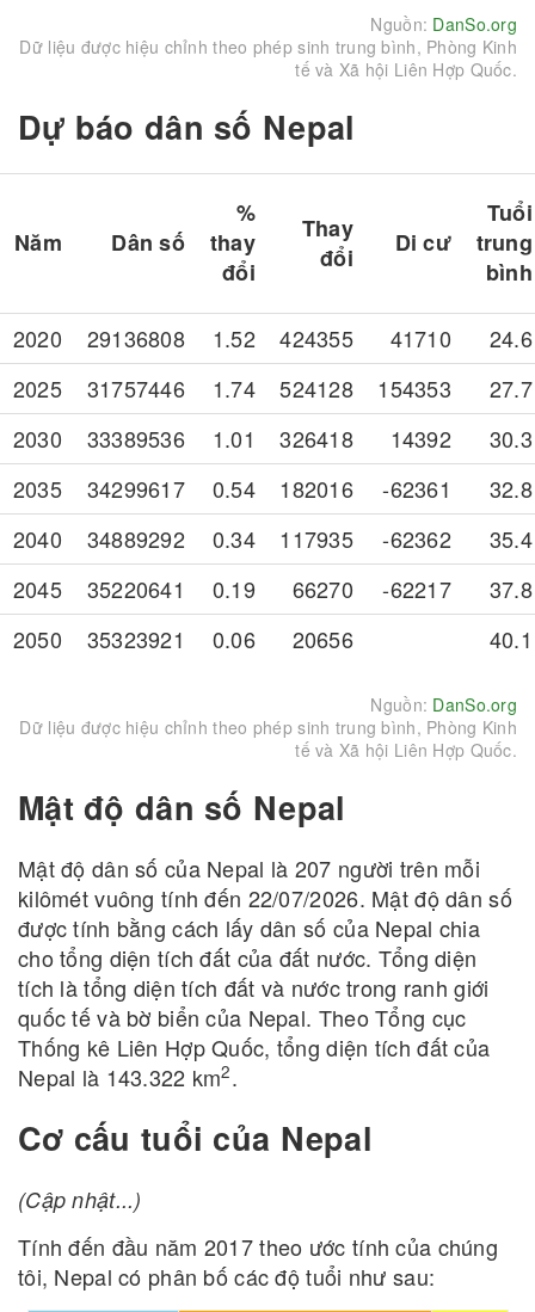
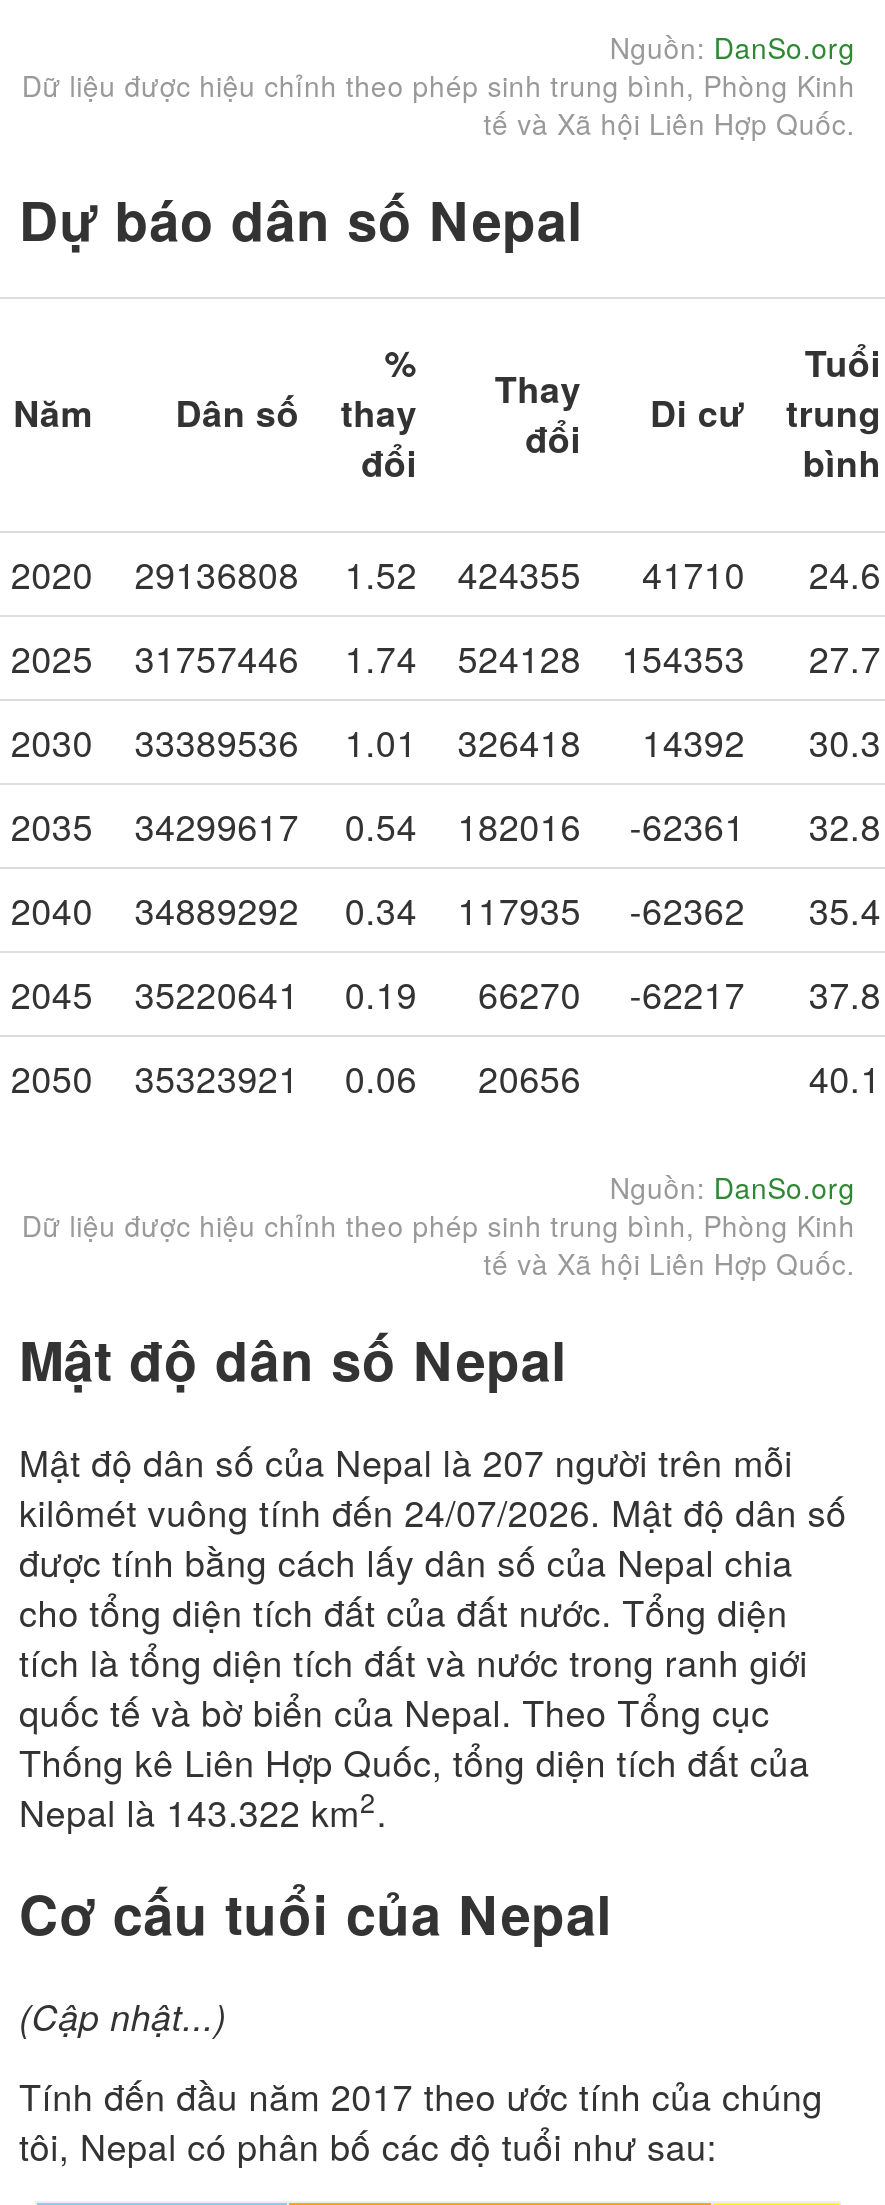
- kilômét vuông tính đến 22/07/2026. Mật độ dân số
+ kilômét vuông tính đến 24/07/2026. Mật độ dân số
